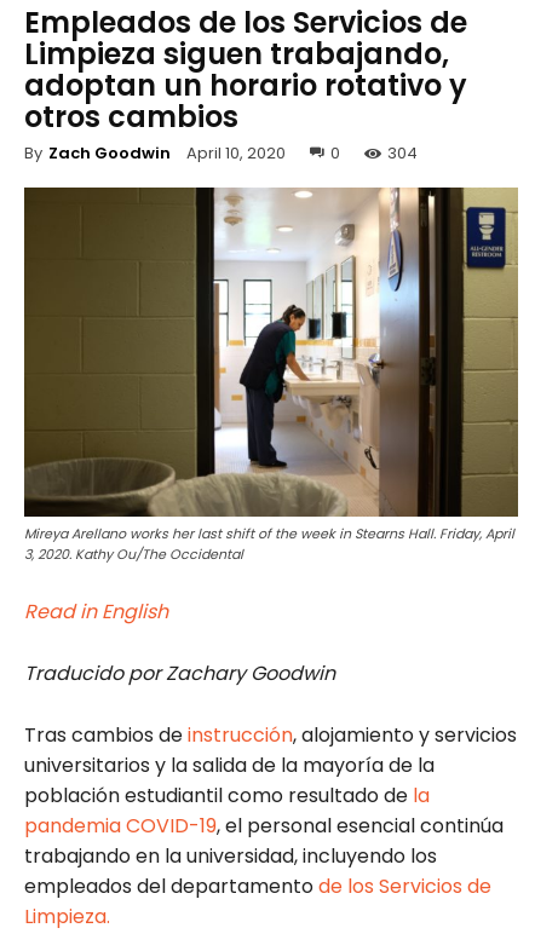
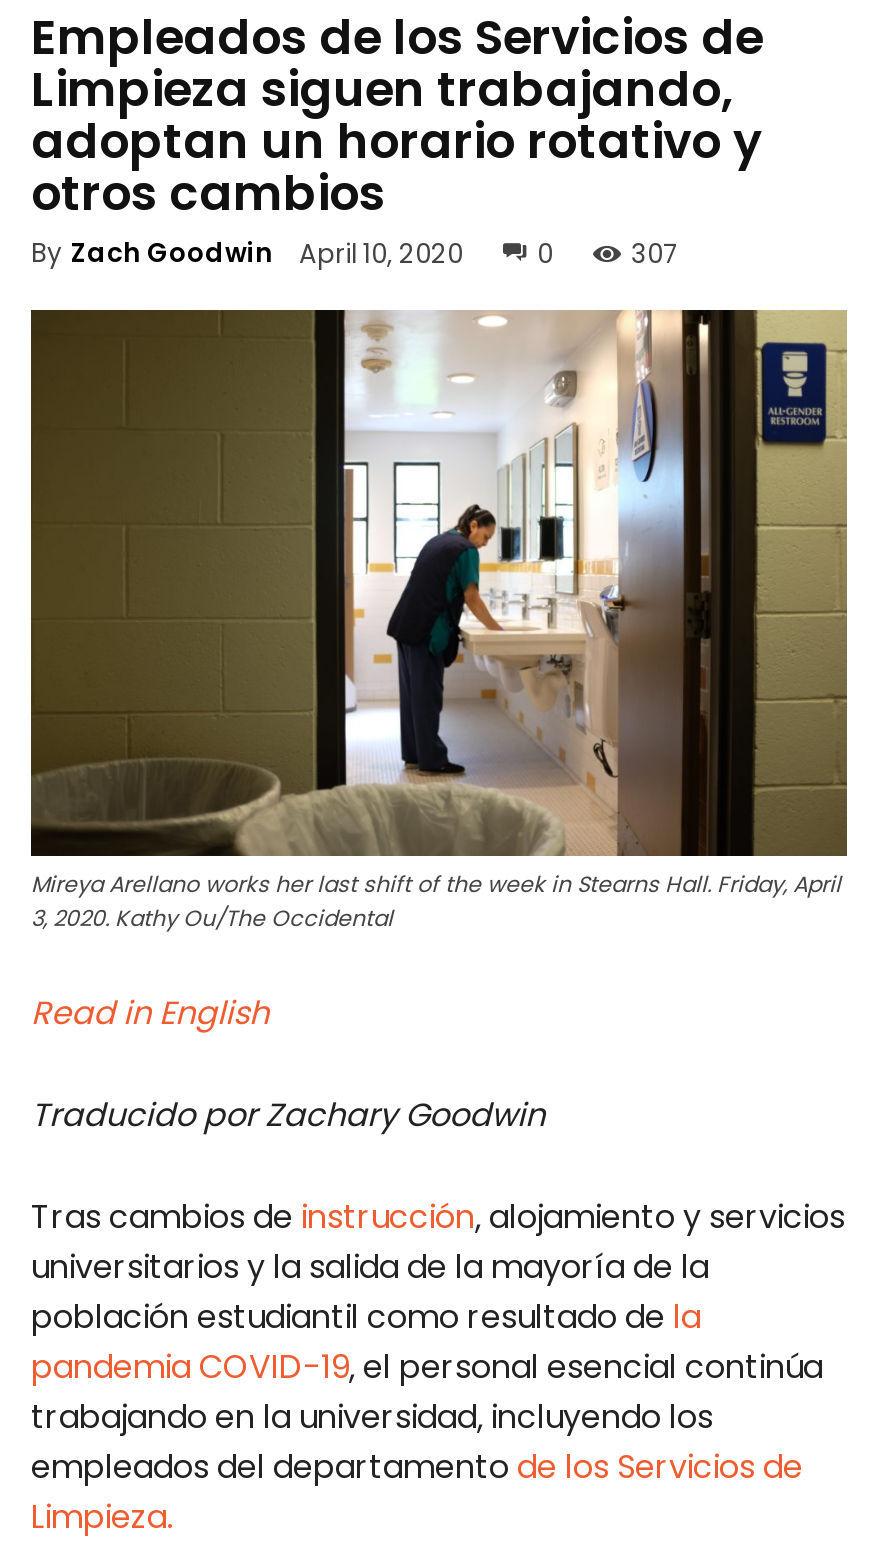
- 304
+ 307
